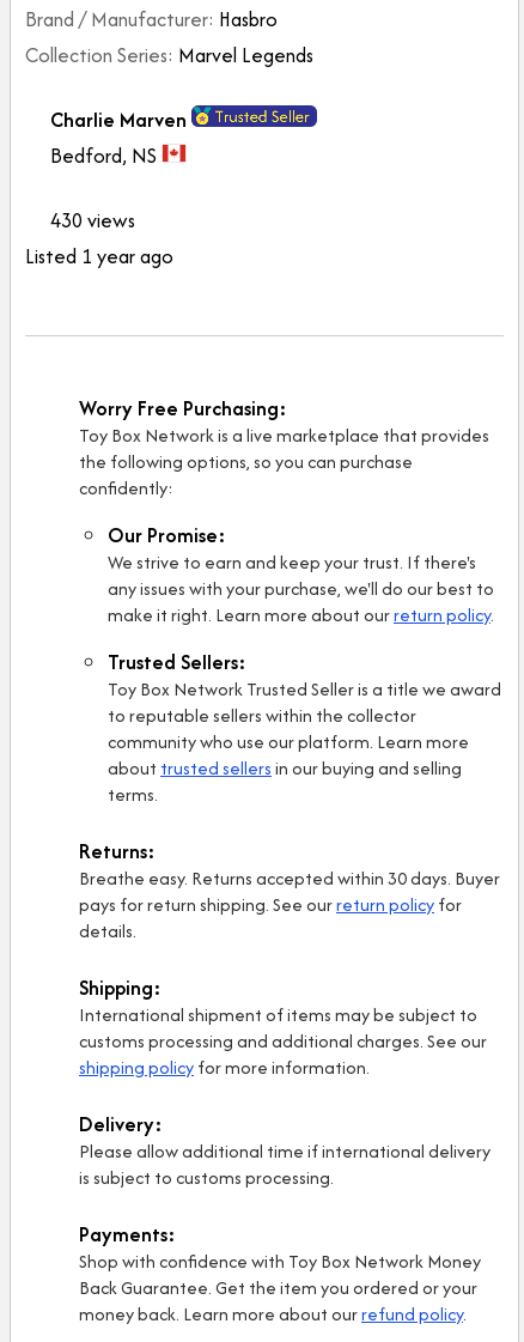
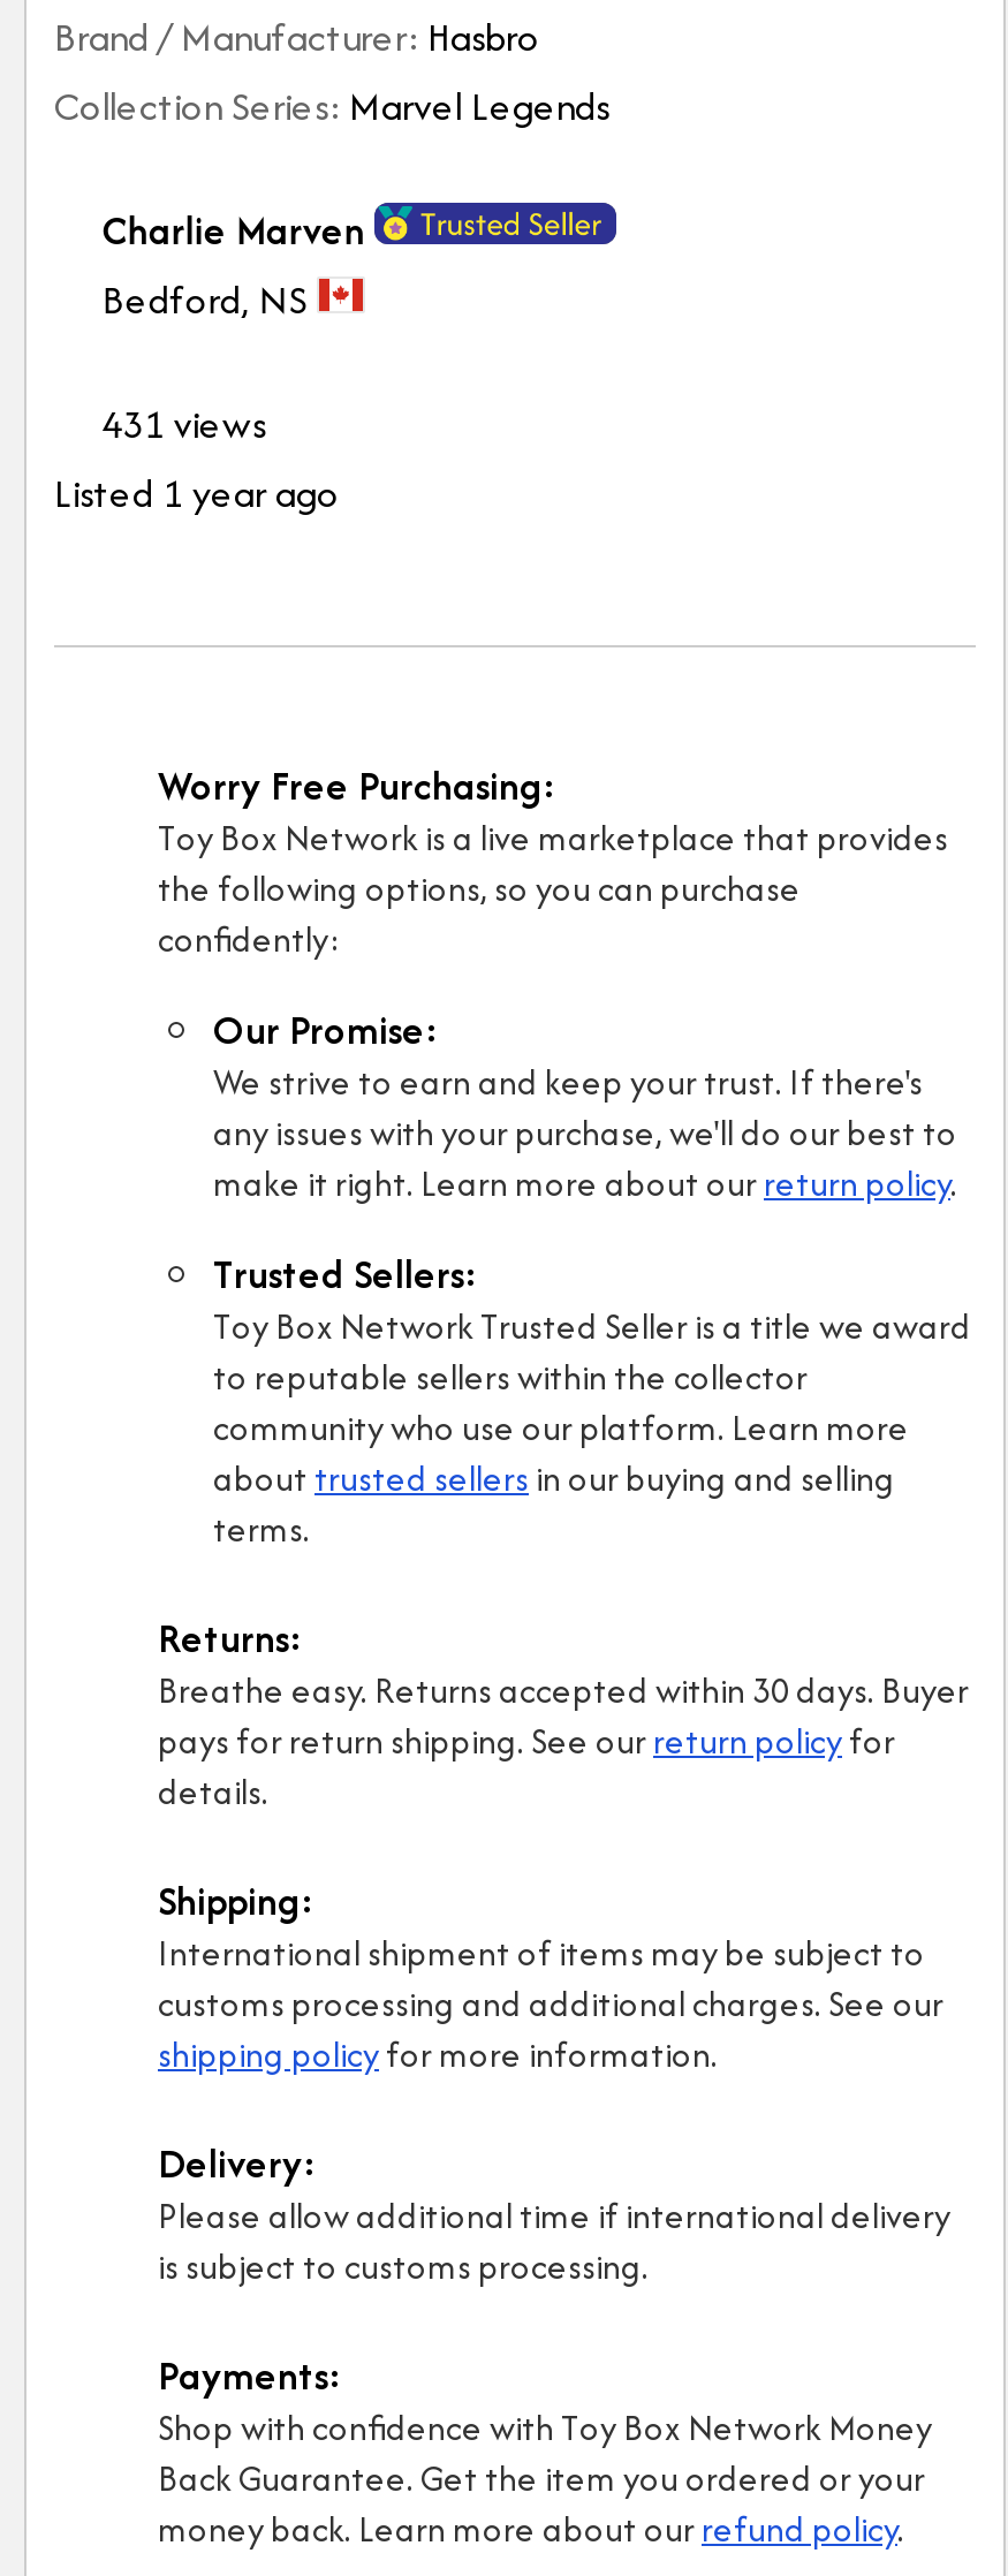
- 430 views
+ 431 views
